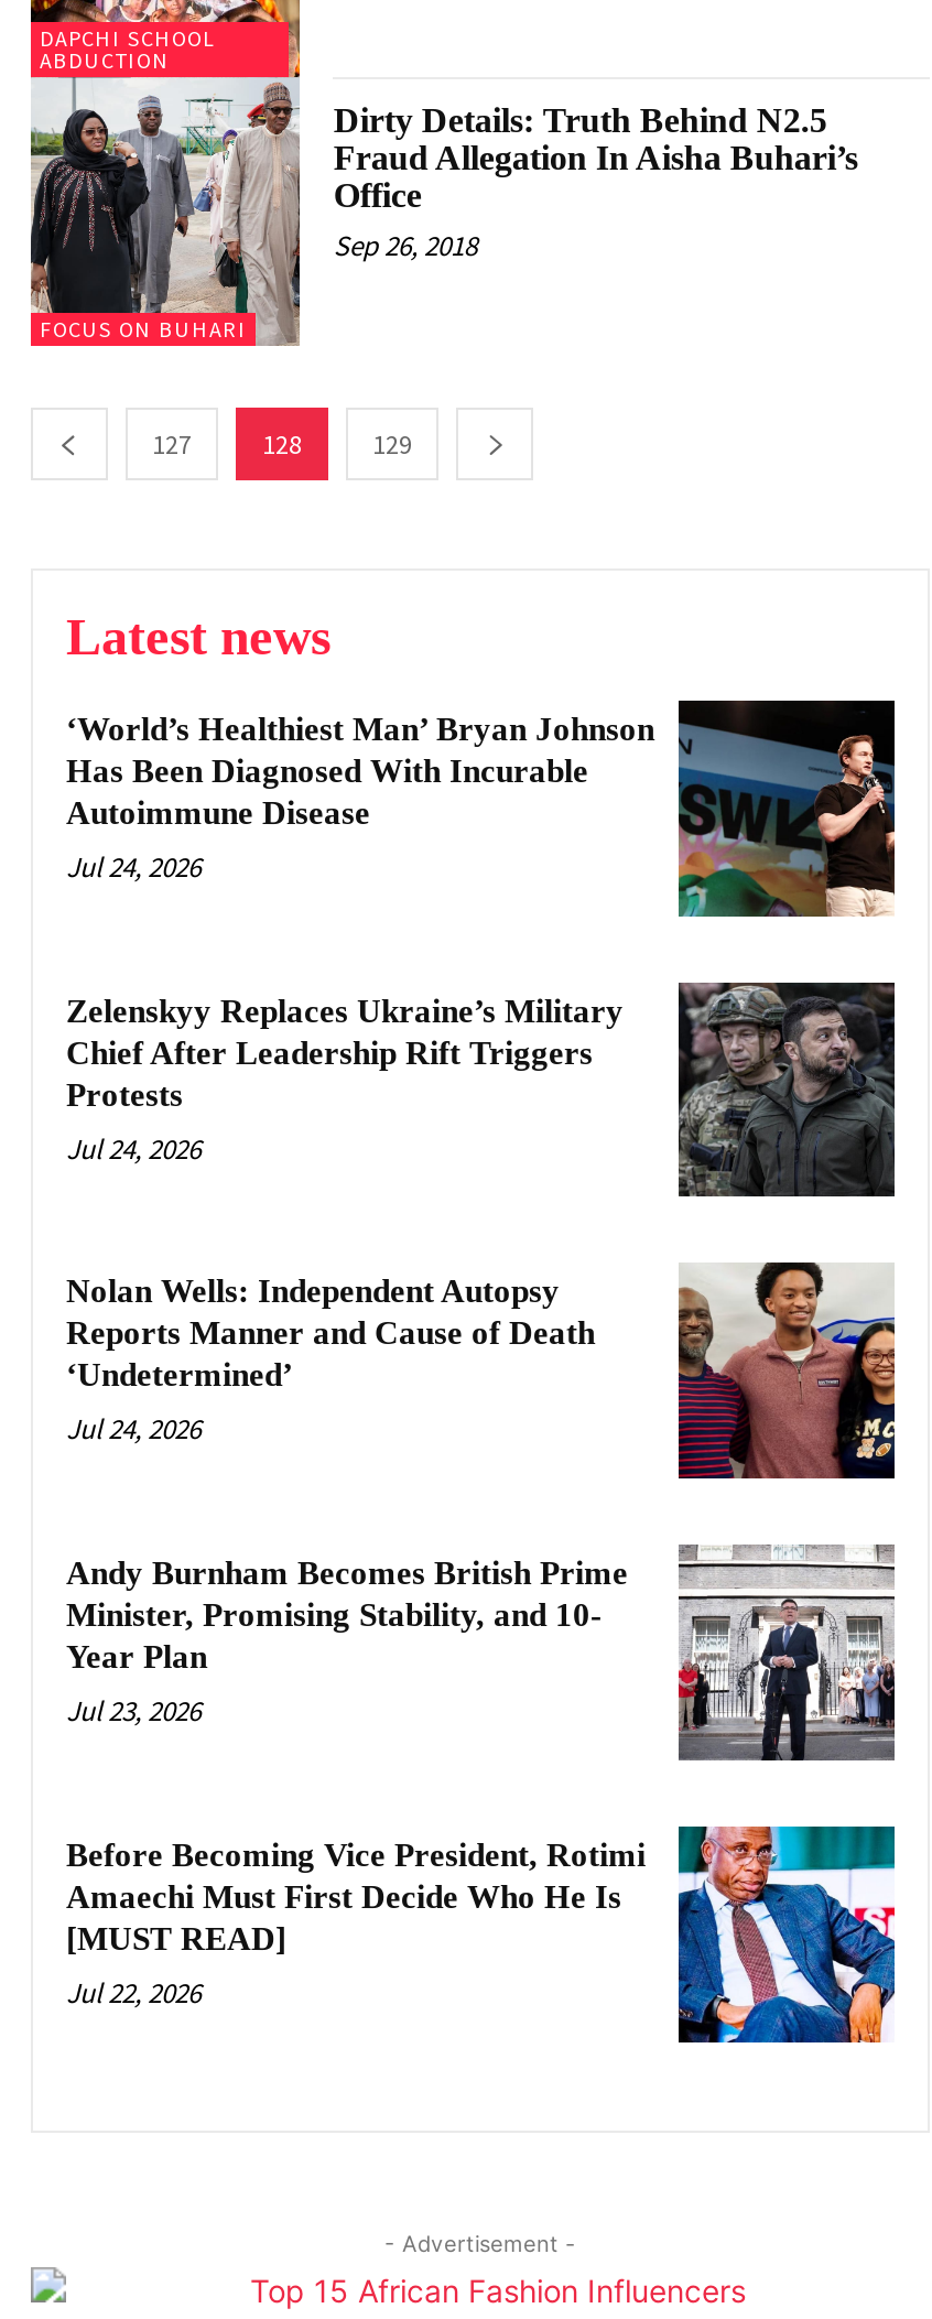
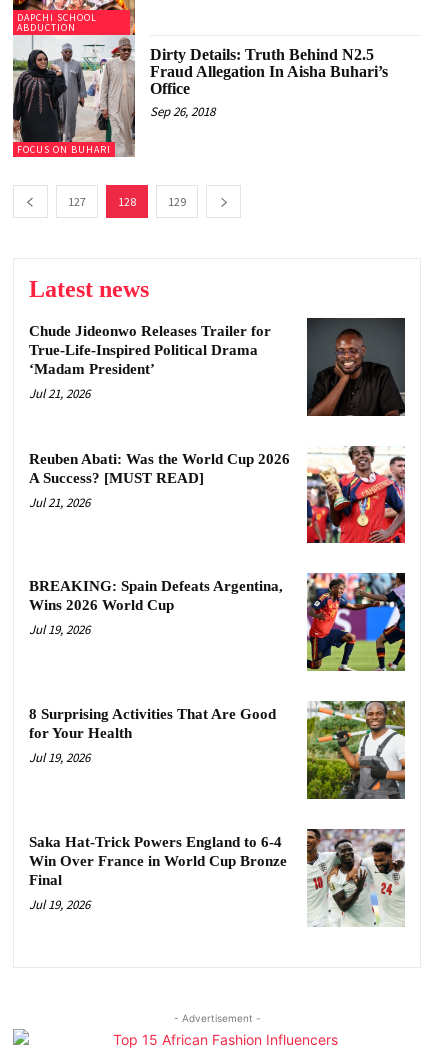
- [image]
- ‘World’s Healthiest Man’ Bryan Johnson
- Has Been Diagnosed With Incurable
- Autoimmune Disease
+ [image]
+ Chude Jideonwo Releases Trailer for
+ True-Life-Inspired Political Drama
+ ‘Madam President’

- Jul 24, 2026
+ Jul 21, 2026

- [image]
- Zelenskyy Replaces Ukraine’s Military
- Chief After Leadership Rift Triggers
- Protests
+ [image]
+ Reuben Abati: Was the World Cup 2026
+ A Success? [MUST READ]

- Jul 24, 2026
+ Jul 21, 2026

- [image]
- Nolan Wells: Independent Autopsy
- Reports Manner and Cause of Death
- ‘Undetermined’
+ [image]
+ BREAKING: Spain Defeats Argentina,
+ Wins 2026 World Cup

- Jul 24, 2026
+ Jul 19, 2026

- [image]
- Andy Burnham Becomes British Prime
- Minister, Promising Stability, and 10-
- Year Plan
+ [image]
+ 8 Surprising Activities That Are Good
+ for Your Health

- Jul 23, 2026
+ Jul 19, 2026

- [image]
- Before Becoming Vice President, Rotimi
- Amaechi Must First Decide Who He Is
- [MUST READ]
+ [image]
+ Saka Hat-Trick Powers England to 6-4
+ Win Over France in World Cup Bronze
+ Final

- Jul 22, 2026
+ Jul 19, 2026
